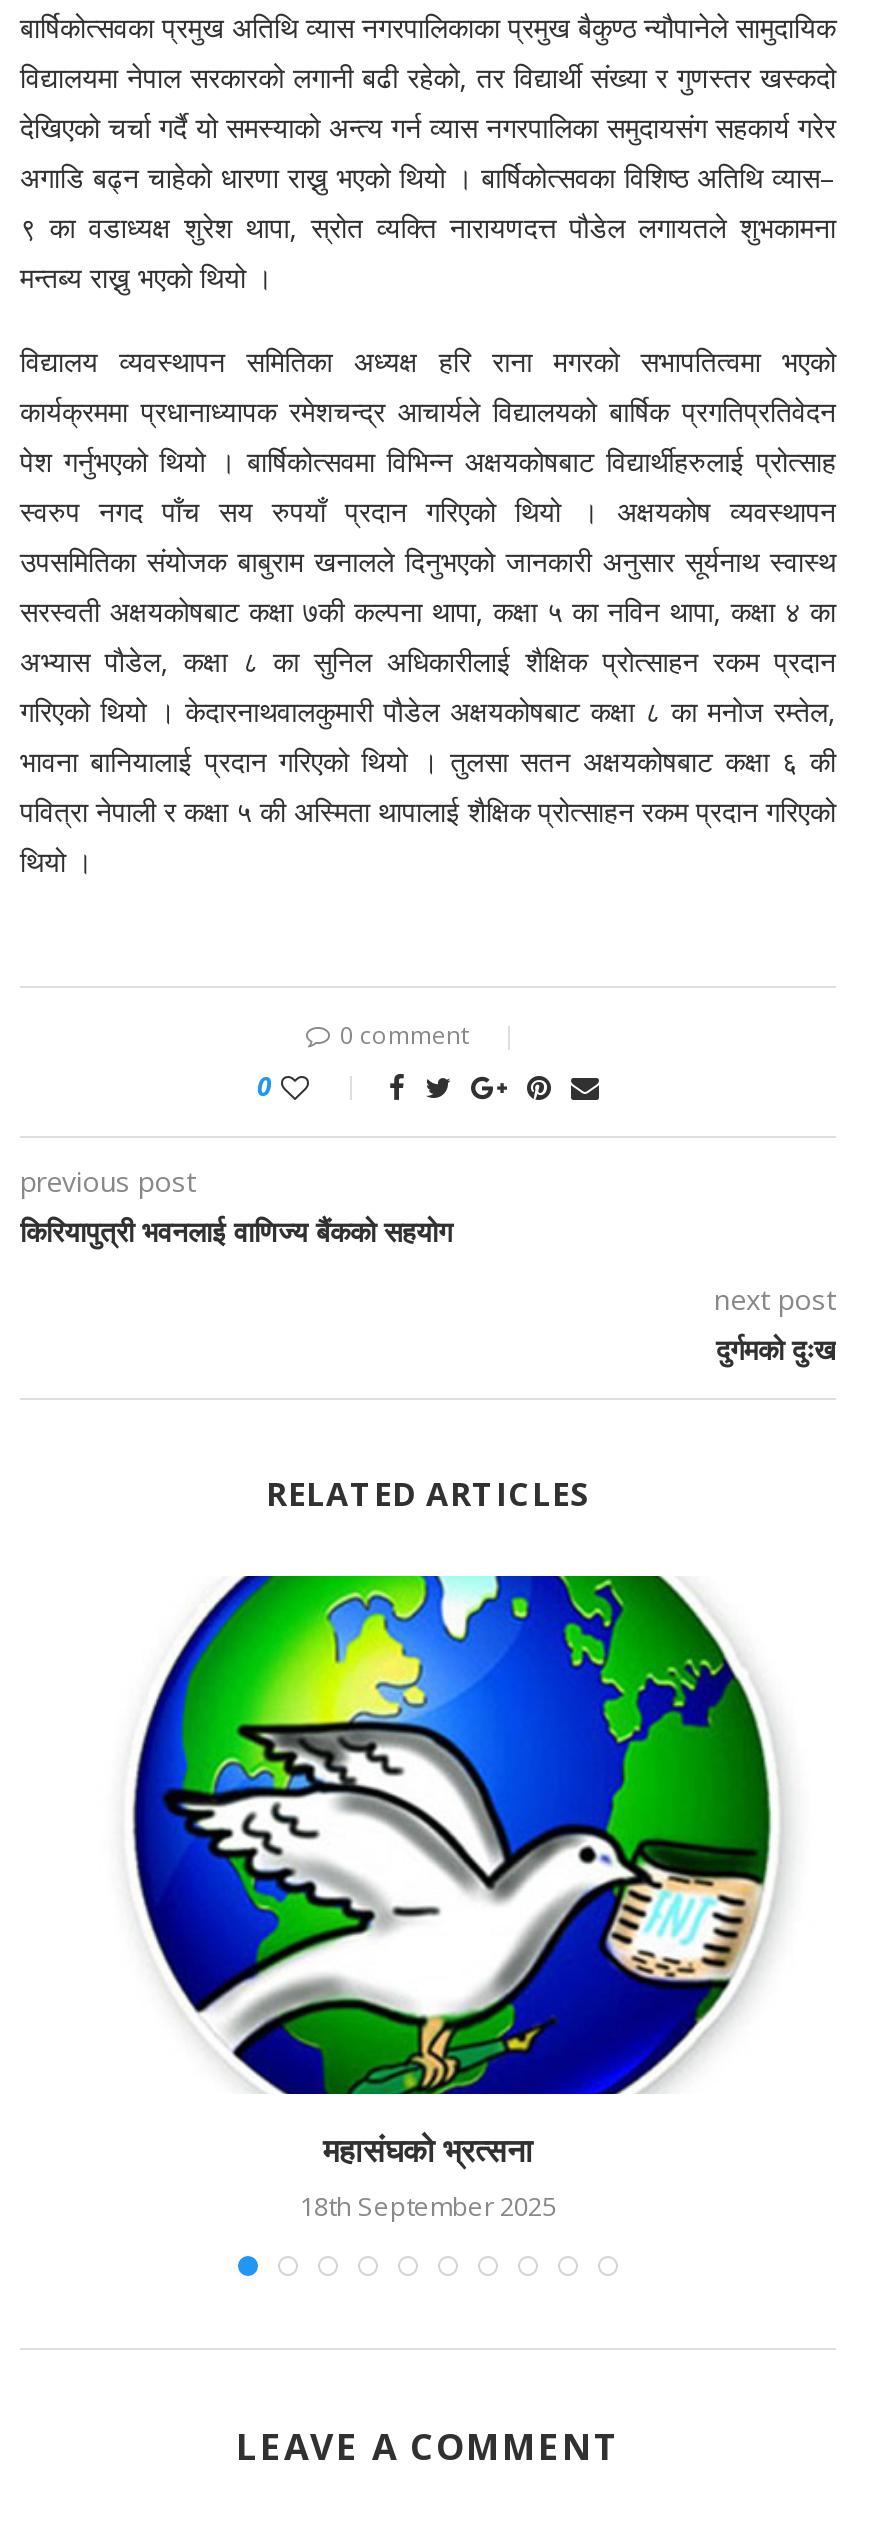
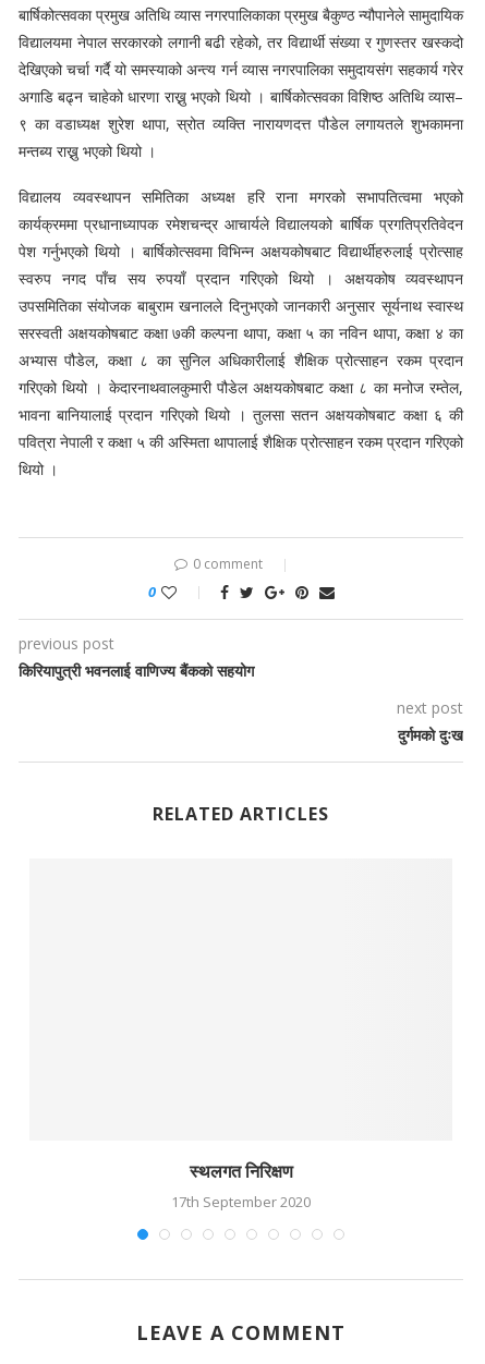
- [image]

- महासंघको भ्रत्सना
- 18th September 2025
+ स्थलगत निरिक्षण
+ 17th September 2020
